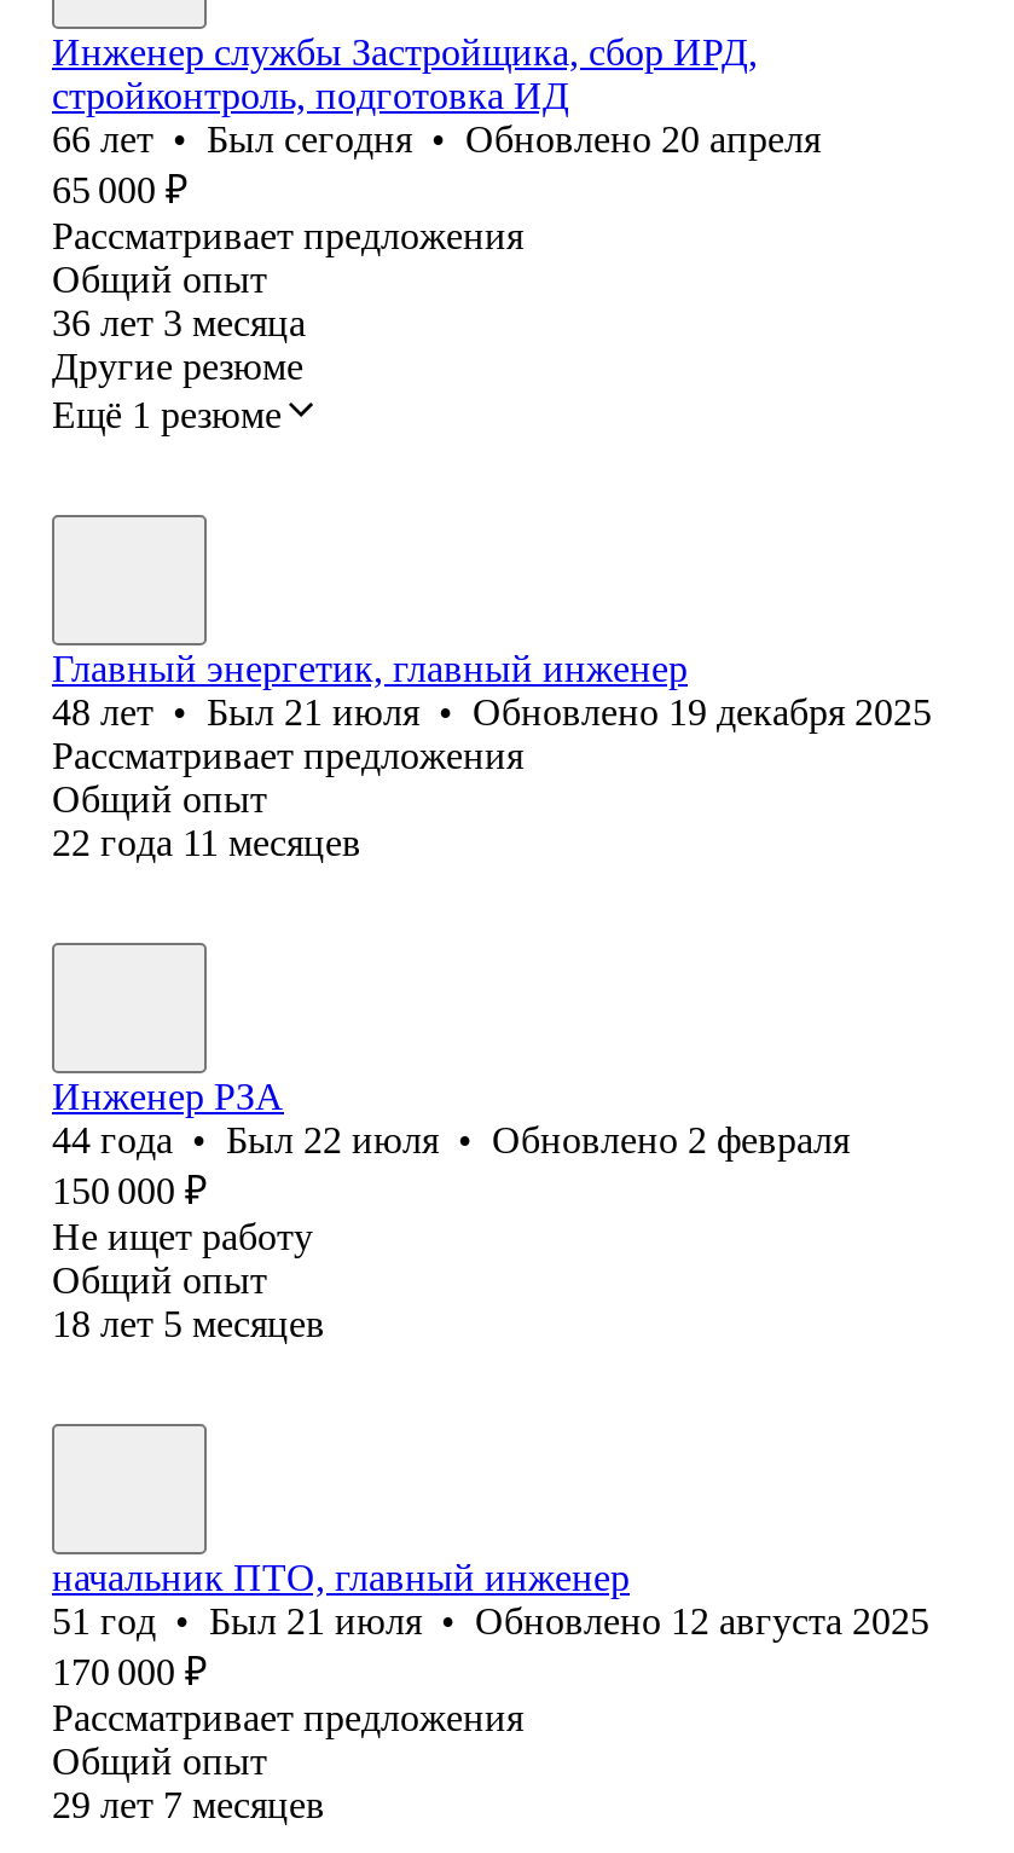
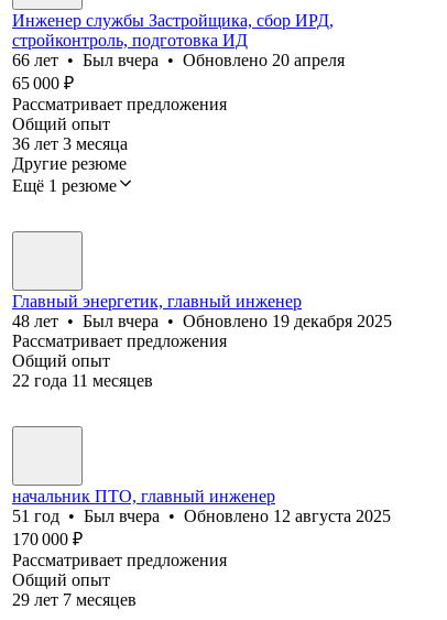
- 66 лет • Был сегодня • Обновлено 20 апреля
+ 66 лет • Был вчера • Обновлено 20 апреля

- 48 лет • Был 21 июля • Обновлено 19 декабря 2025
+ 48 лет • Был вчера • Обновлено 19 декабря 2025

- Инженер РЗА
- 44 года • Был 22 июля • Обновлено 2 февраля
- 150 000 ₽
- Не ищет работу
- Общий опыт
- 18 лет 5 месяцев

- 51 год • Был 21 июля • Обновлено 12 августа 2025
+ 51 год • Был вчера • Обновлено 12 августа 2025
